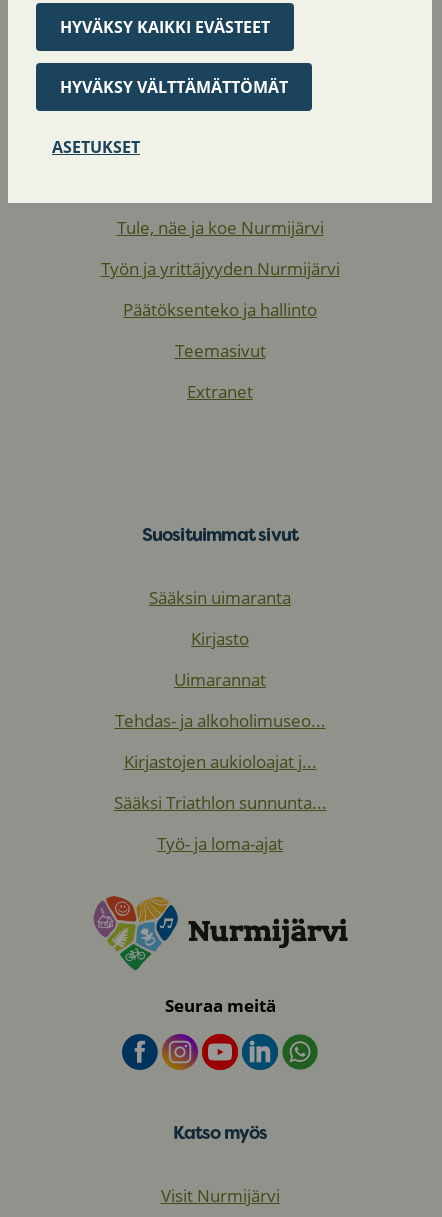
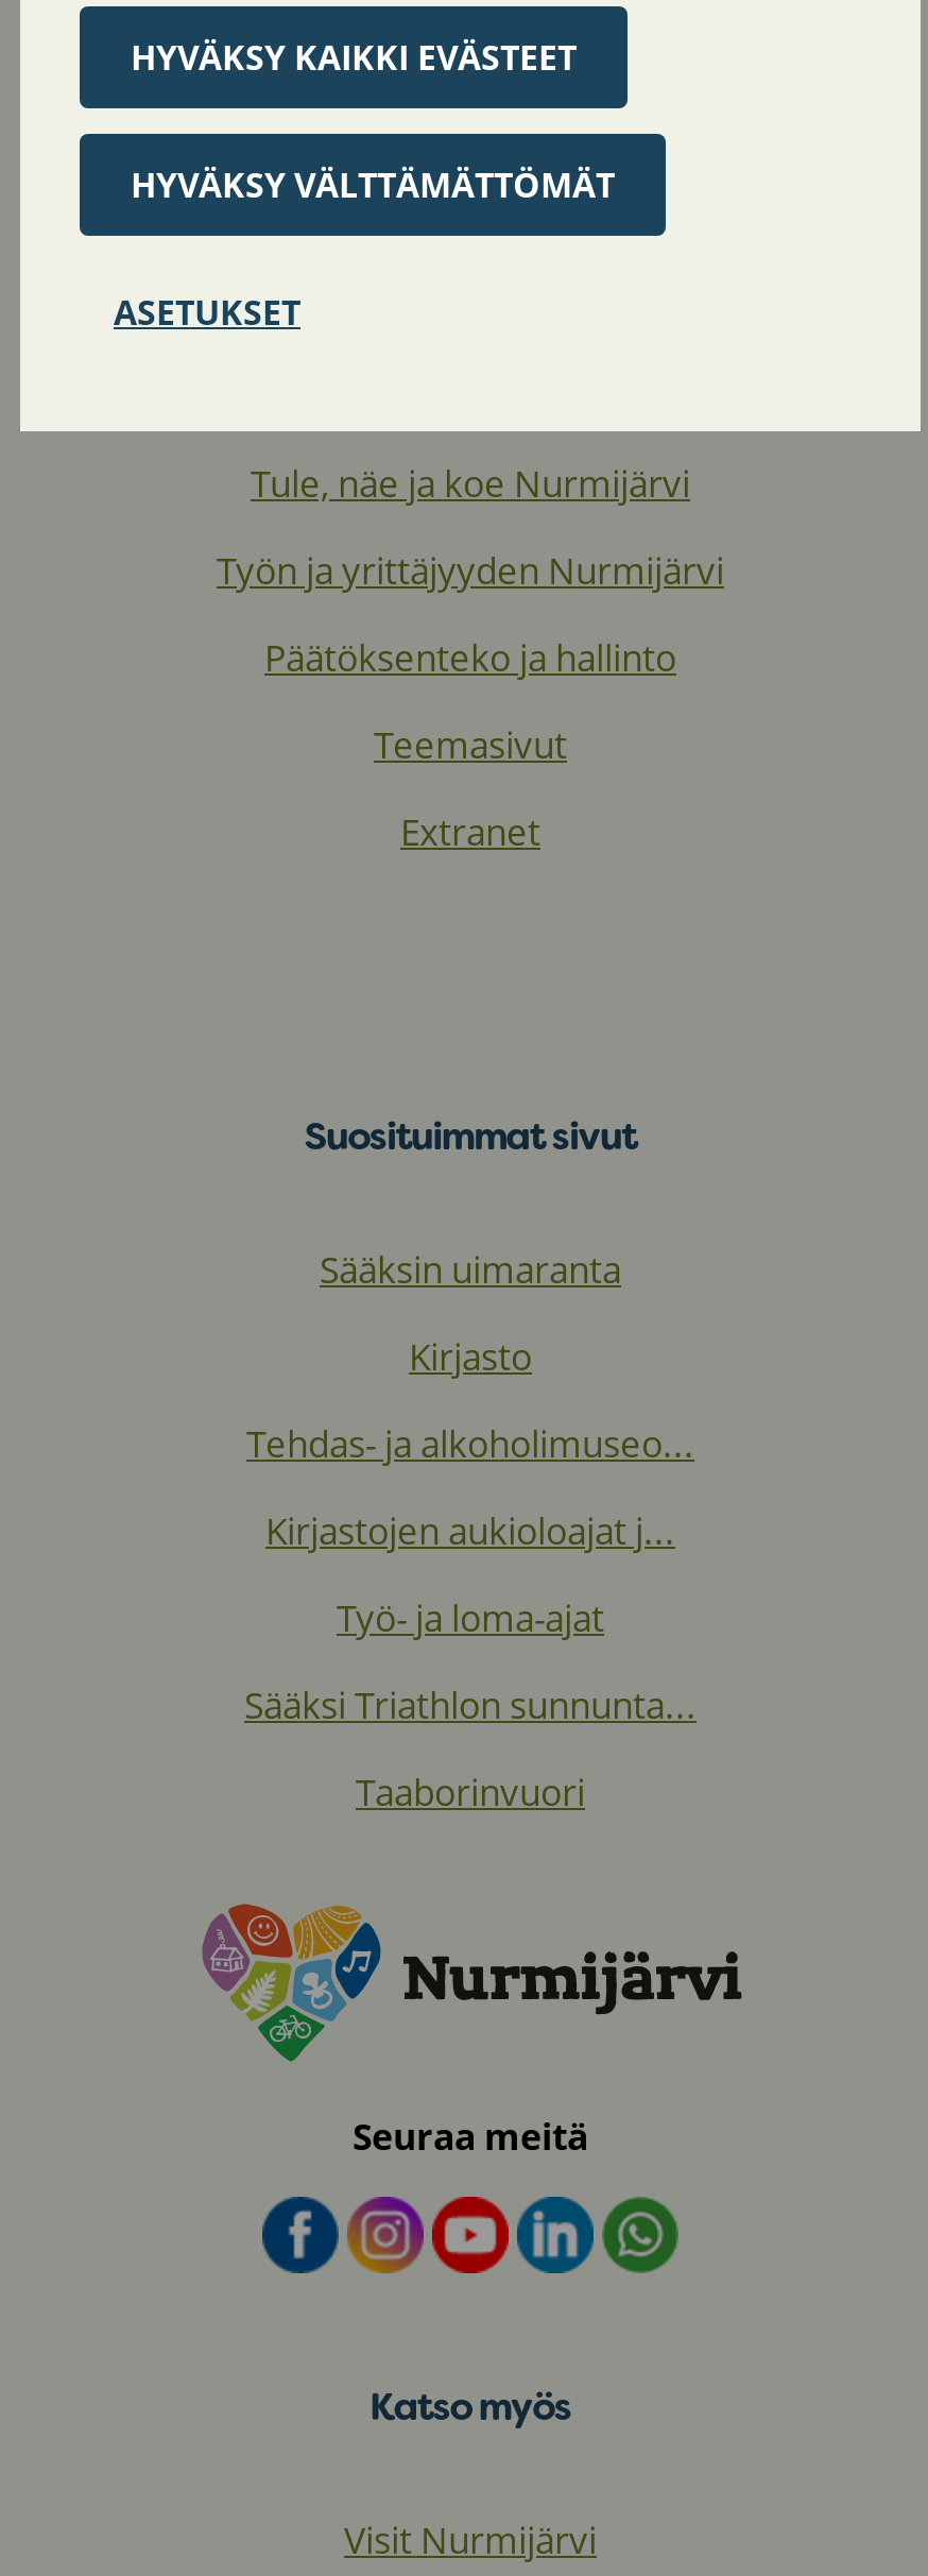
- Uimarannat

moved up: Tehdas- ja alkoholimuseo... | Kirjastojen aukioloajat j...

+ Taaborinvuori

moved up: Työ- ja loma-ajat
